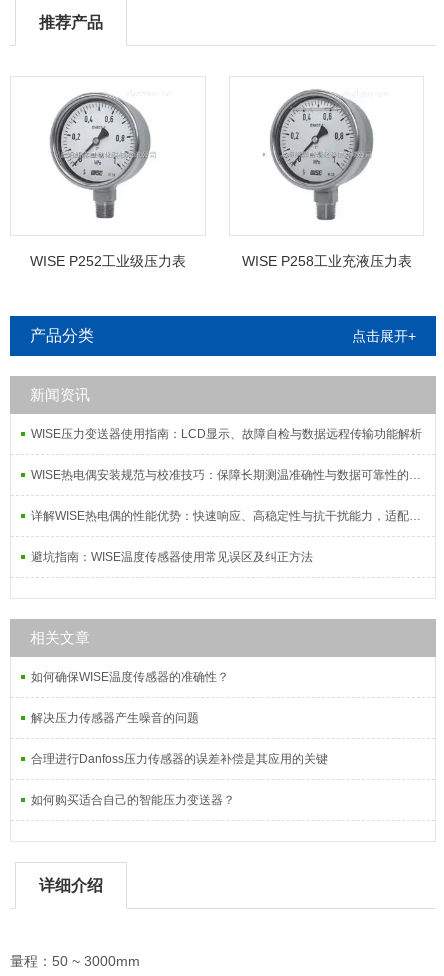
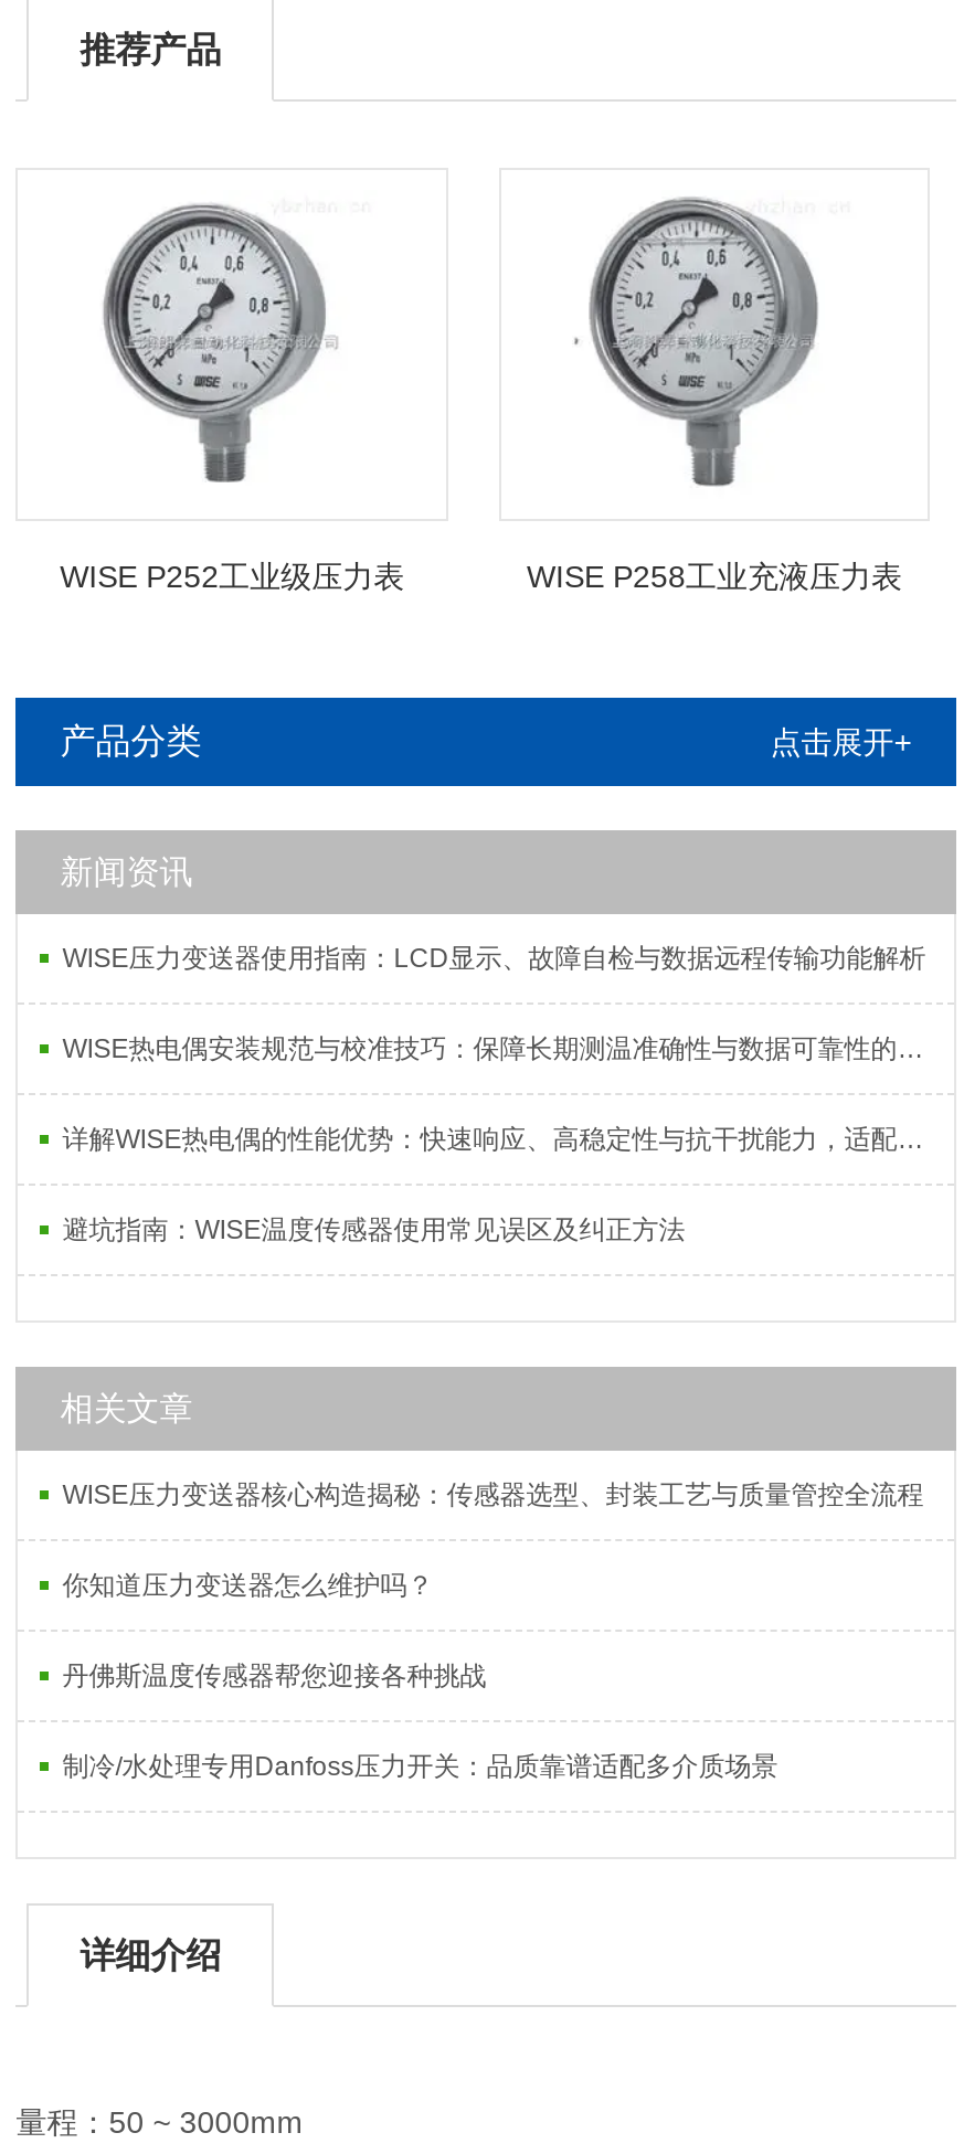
- 如何确保WISE温度传感器的准确性？
+ WISE压力变送器核心构造揭秘：传感器选型、封装工艺与质量管控全流程

- 解决压力传感器产生噪音的问题
+ 你知道压力变送器怎么维护吗？

- 合理进行Danfoss压力传感器的误差补偿是其应用的关键
+ 丹佛斯温度传感器帮您迎接各种挑战

- 如何购买适合自己的智能压力变送器？
+ 制冷/水处理专用Danfoss压力开关：品质靠谱适配多介质场景
